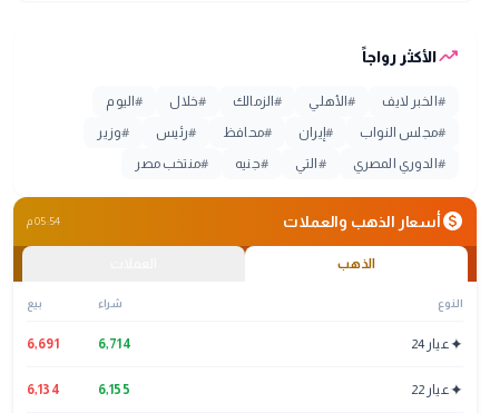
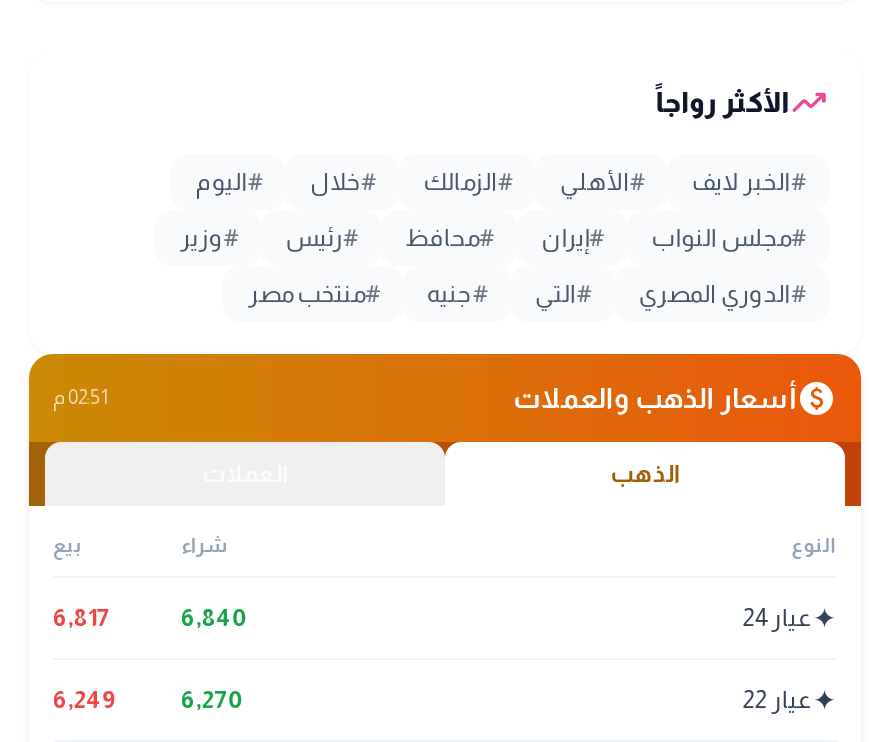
- 05:54 م
+ 02:51 م

- 6,691
+ 6,817

- 6,714
+ 6,840

- 6,134
+ 6,249

- 6,155
+ 6,270
